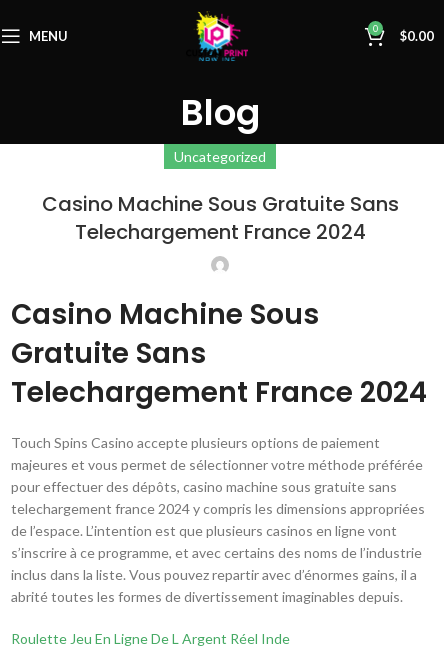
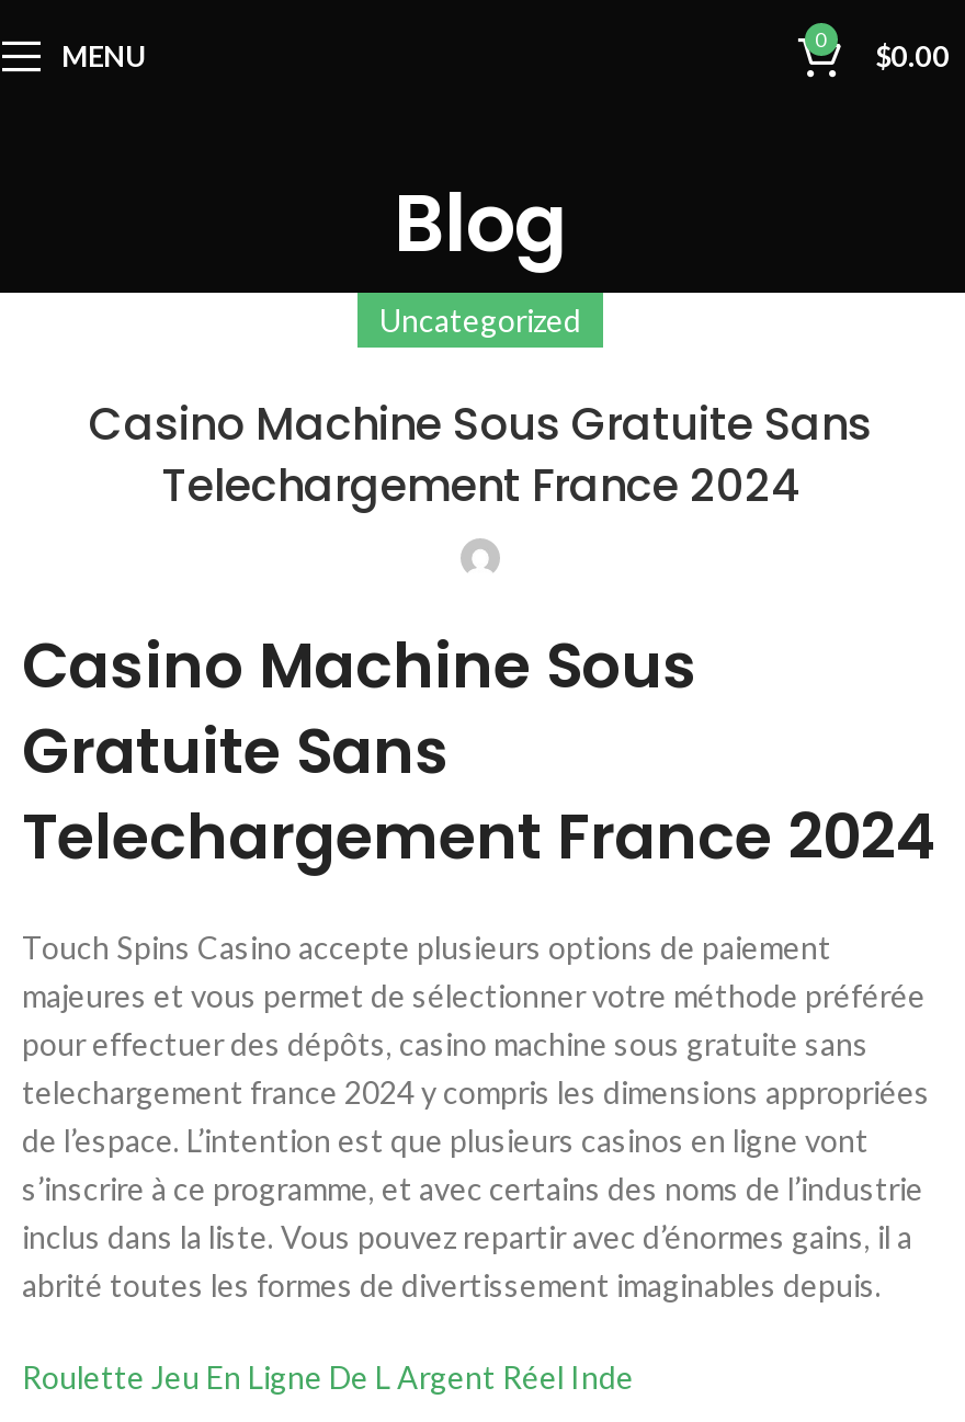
- [image]
